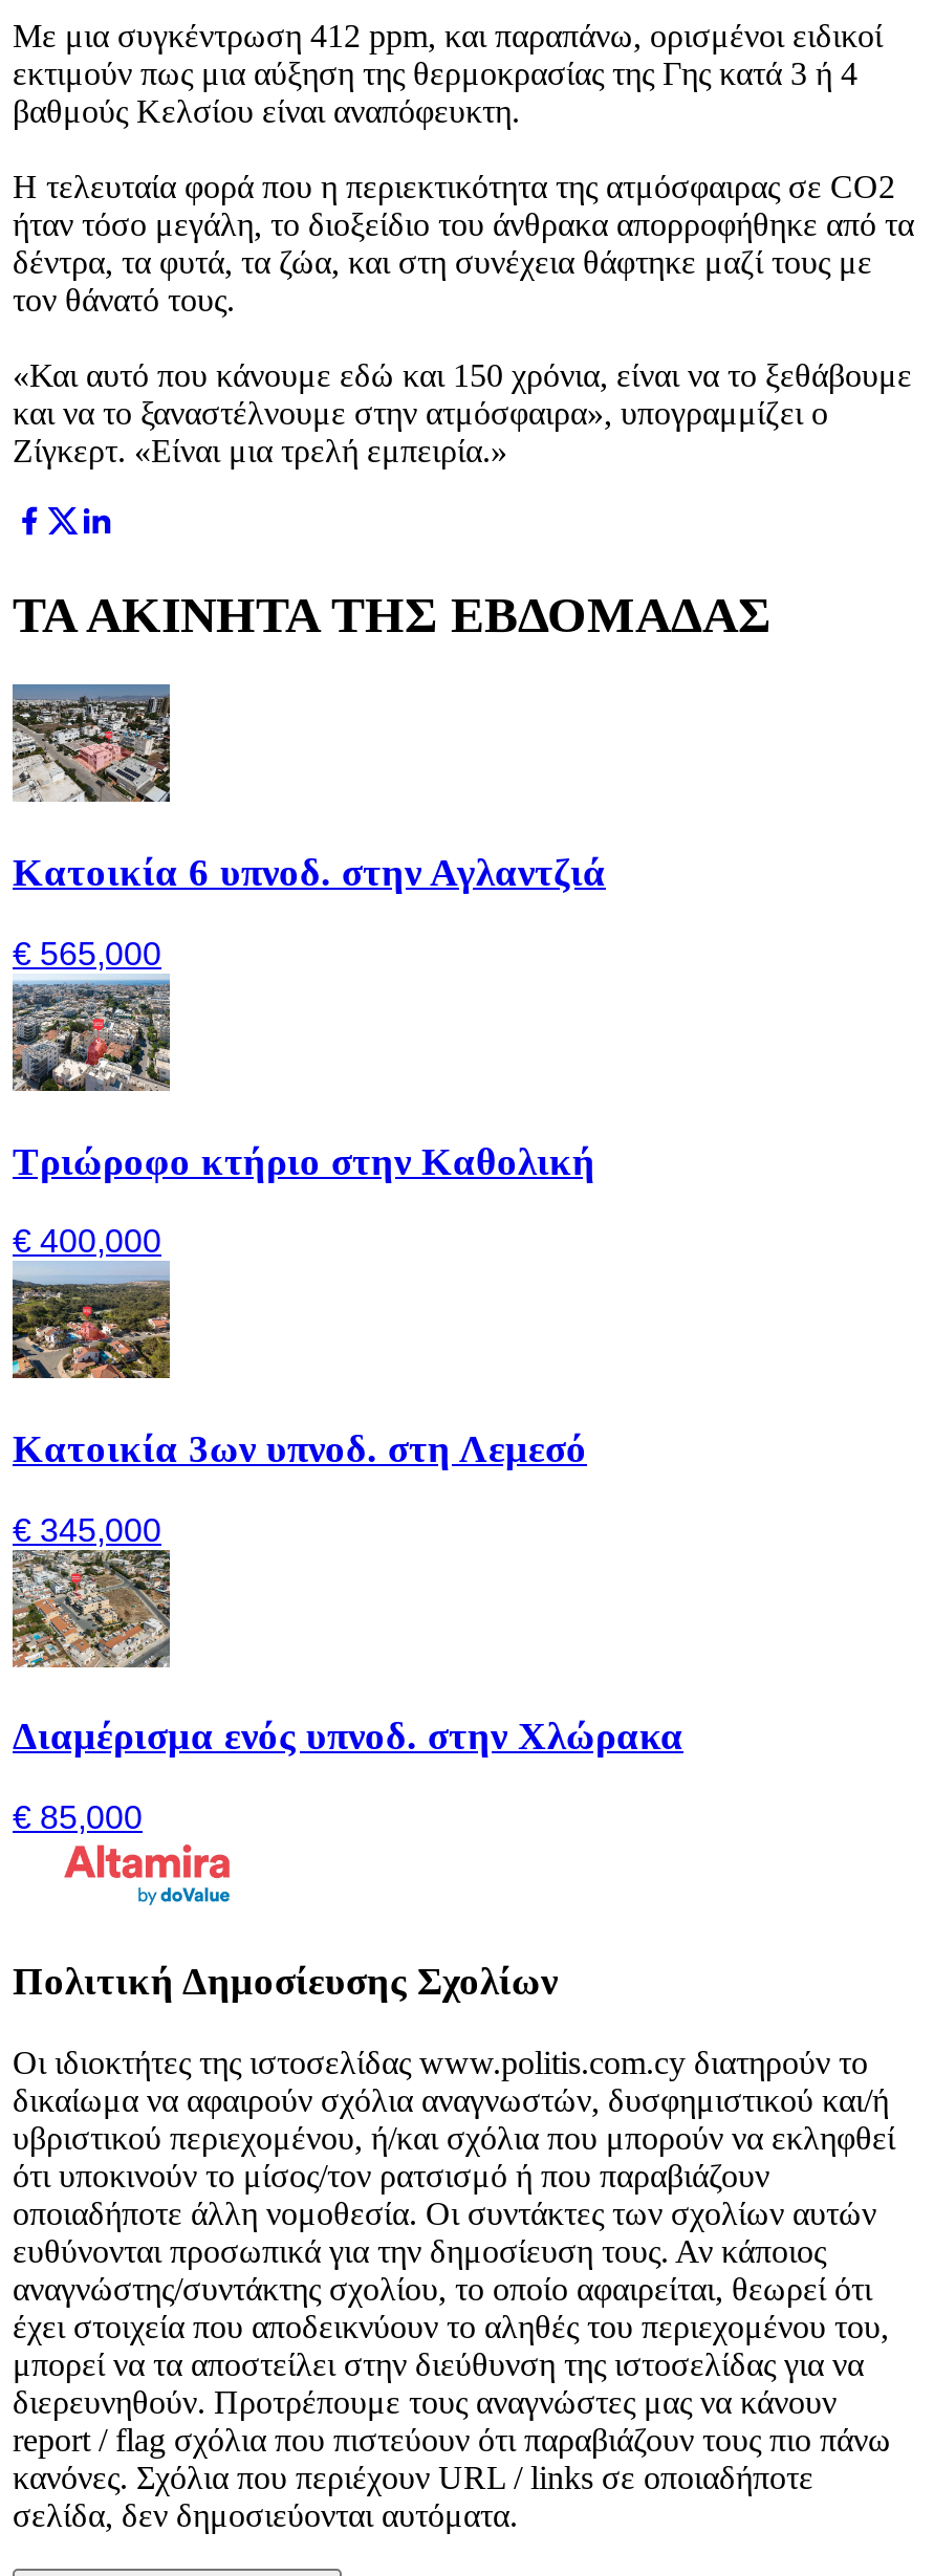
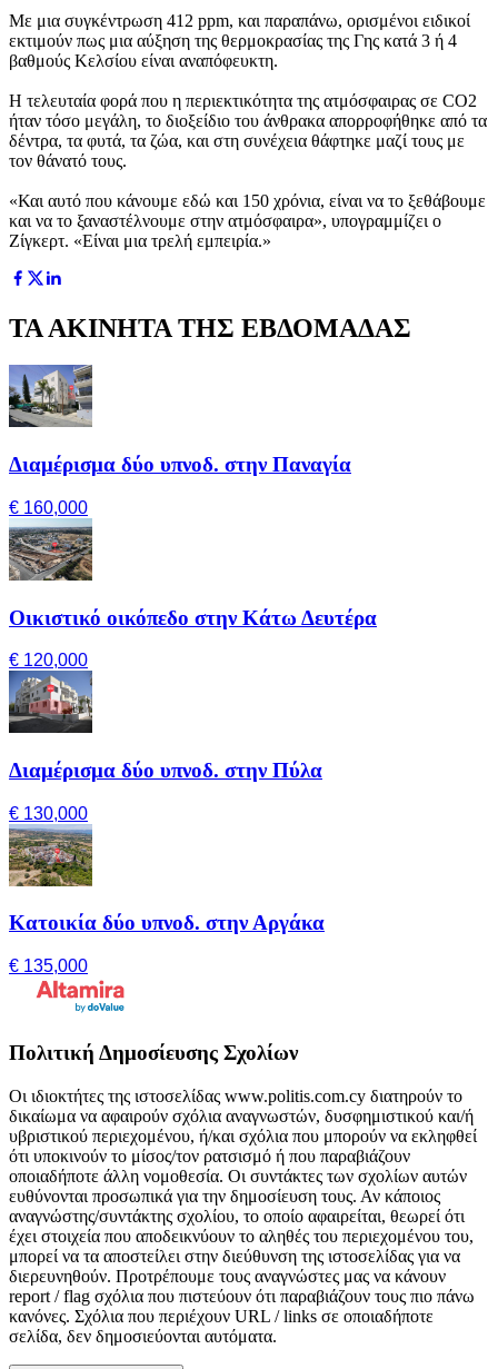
- [image]
- Κατοικία 6 υπνοδ. στην Αγλαντζιά
+ [image]
+ Διαμέρισμα δύο υπνοδ. στην Παναγία

- € 565,000
+ € 160,000

- [image]
- Τριώροφο κτήριο στην Καθολική
+ [image]
+ Οικιστικό οικόπεδο στην Κάτω Δευτέρα

- € 400,000
+ € 120,000

- [image]
- Κατοικία 3ων υπνοδ. στη Λεμεσό
+ [image]
+ Διαμέρισμα δύο υπνοδ. στην Πύλα

- € 345,000
+ € 130,000

- [image]
- Διαμέρισμα ενός υπνοδ. στην Χλώρακα
+ [image]
+ Κατοικία δύο υπνοδ. στην Αργάκα

- € 85,000
+ € 135,000
